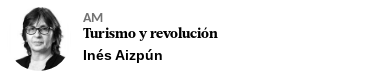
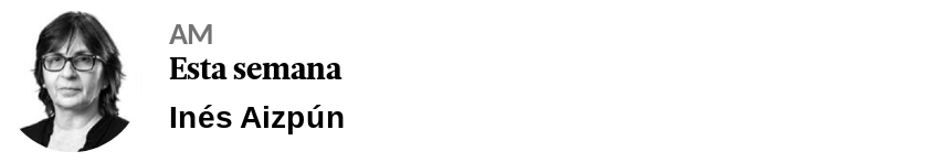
- Turismo y revolución
+ Esta semana
